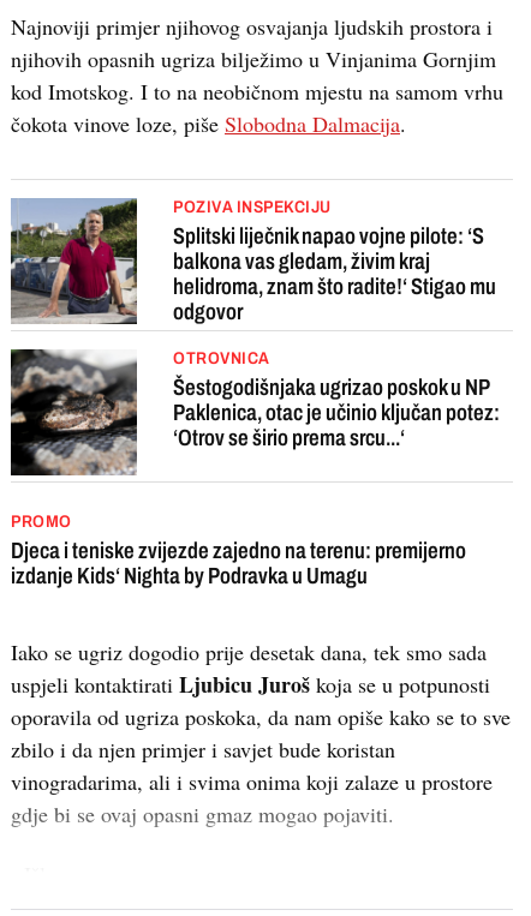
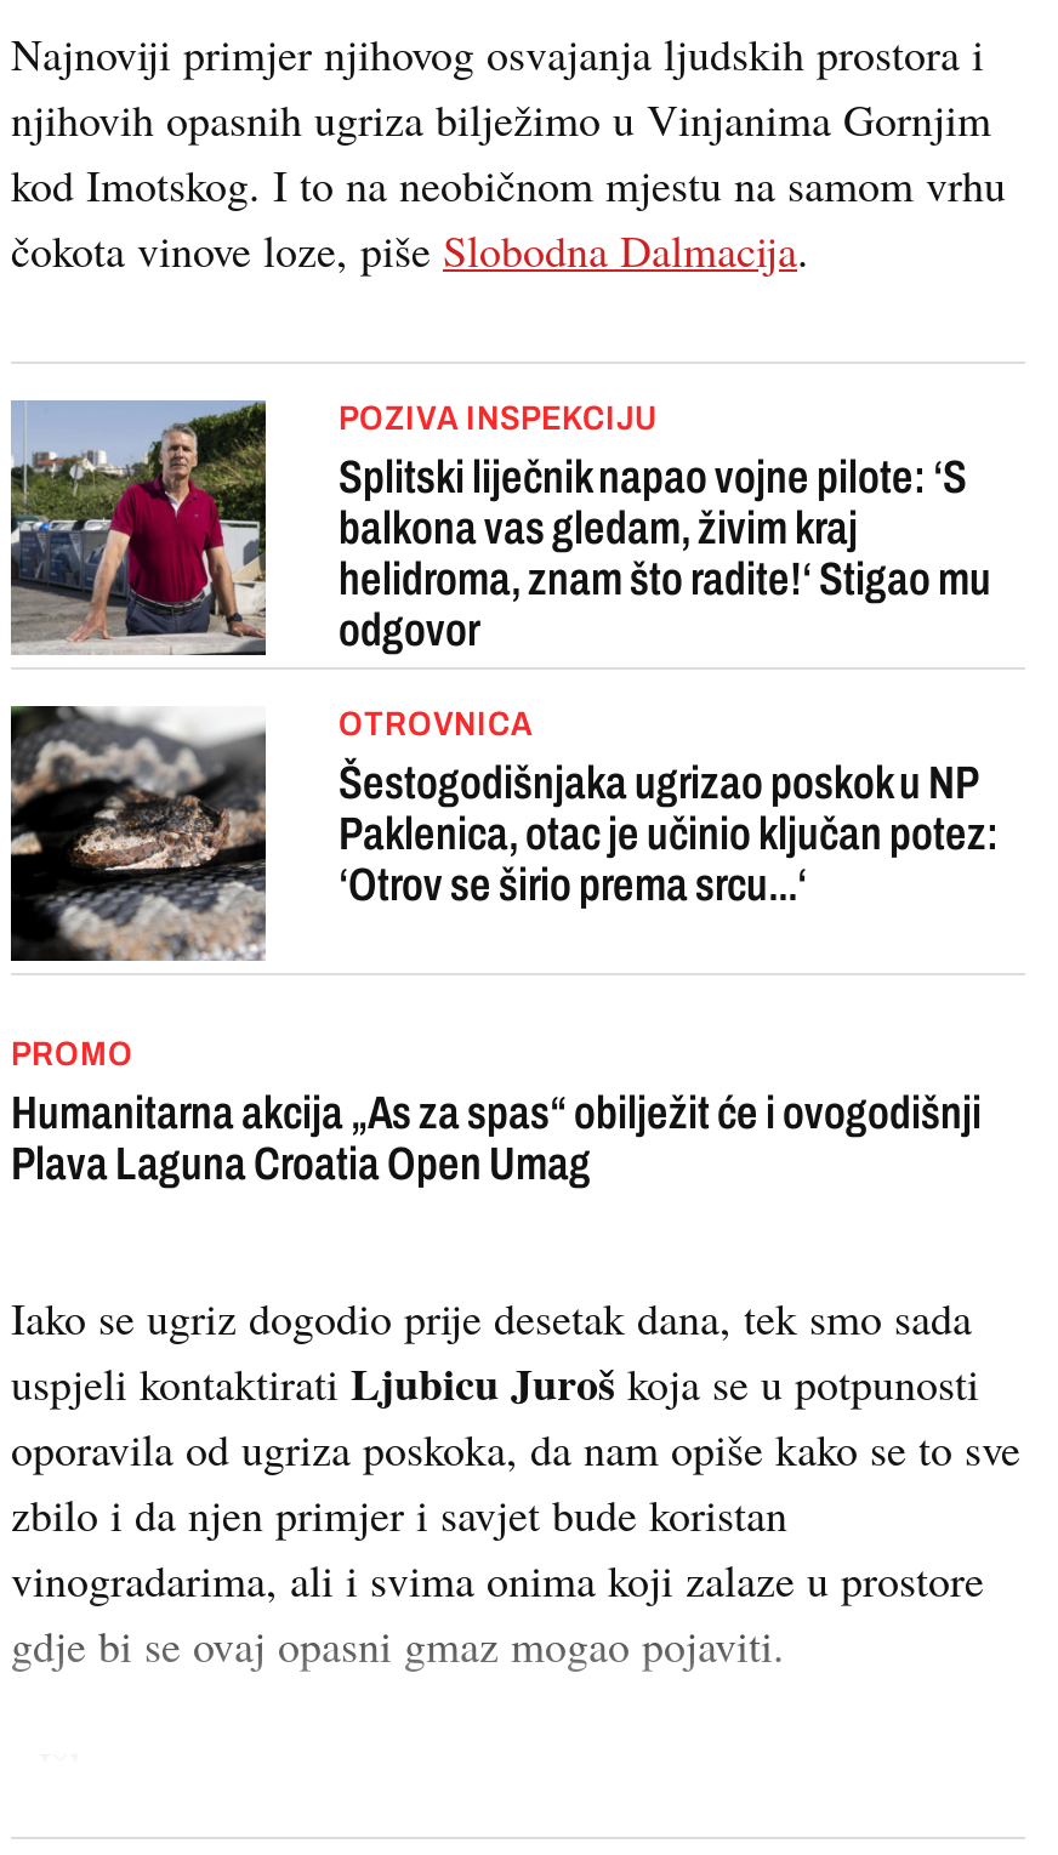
- Djeca i teniske zvijezde zajedno na terenu: premijerno
- izdanje Kids‘ Nighta by Podravka u Umagu
+ Humanitarna akcija „As za spas“ obilježit će i ovogodišnji
+ Plava Laguna Croatia Open Umag
